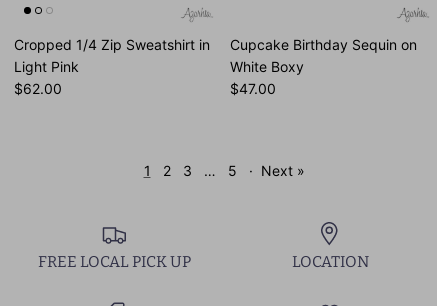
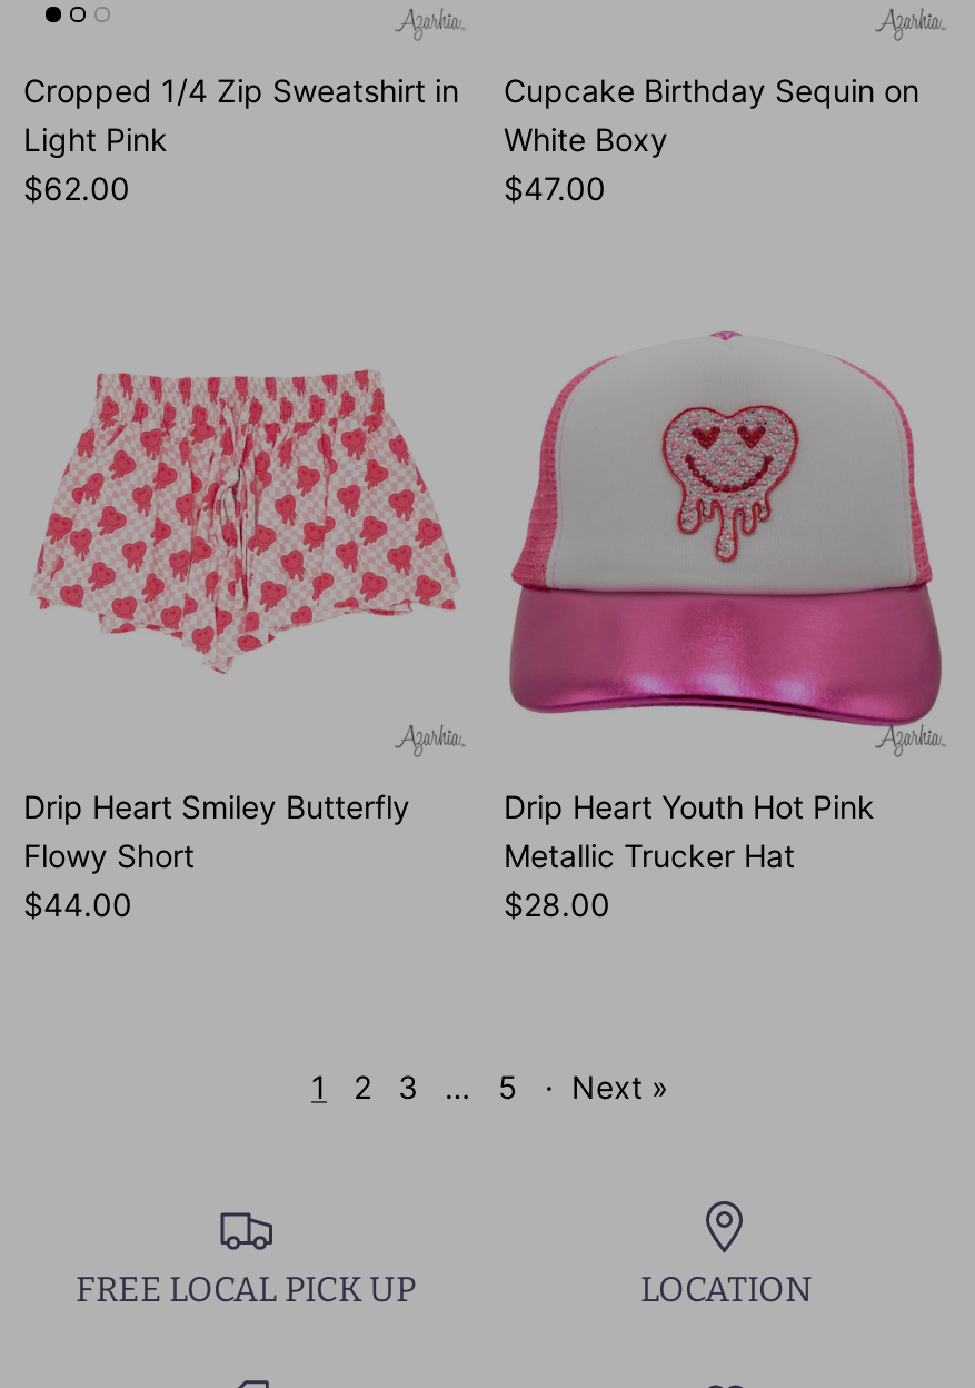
+ Drip Heart Smiley Butterfly
+ Flowy Short
+ $44.00

+ [image]

+ [image]
+ Drip Heart Youth Hot Pink
+ Metallic Trucker Hat
+ $28.00
